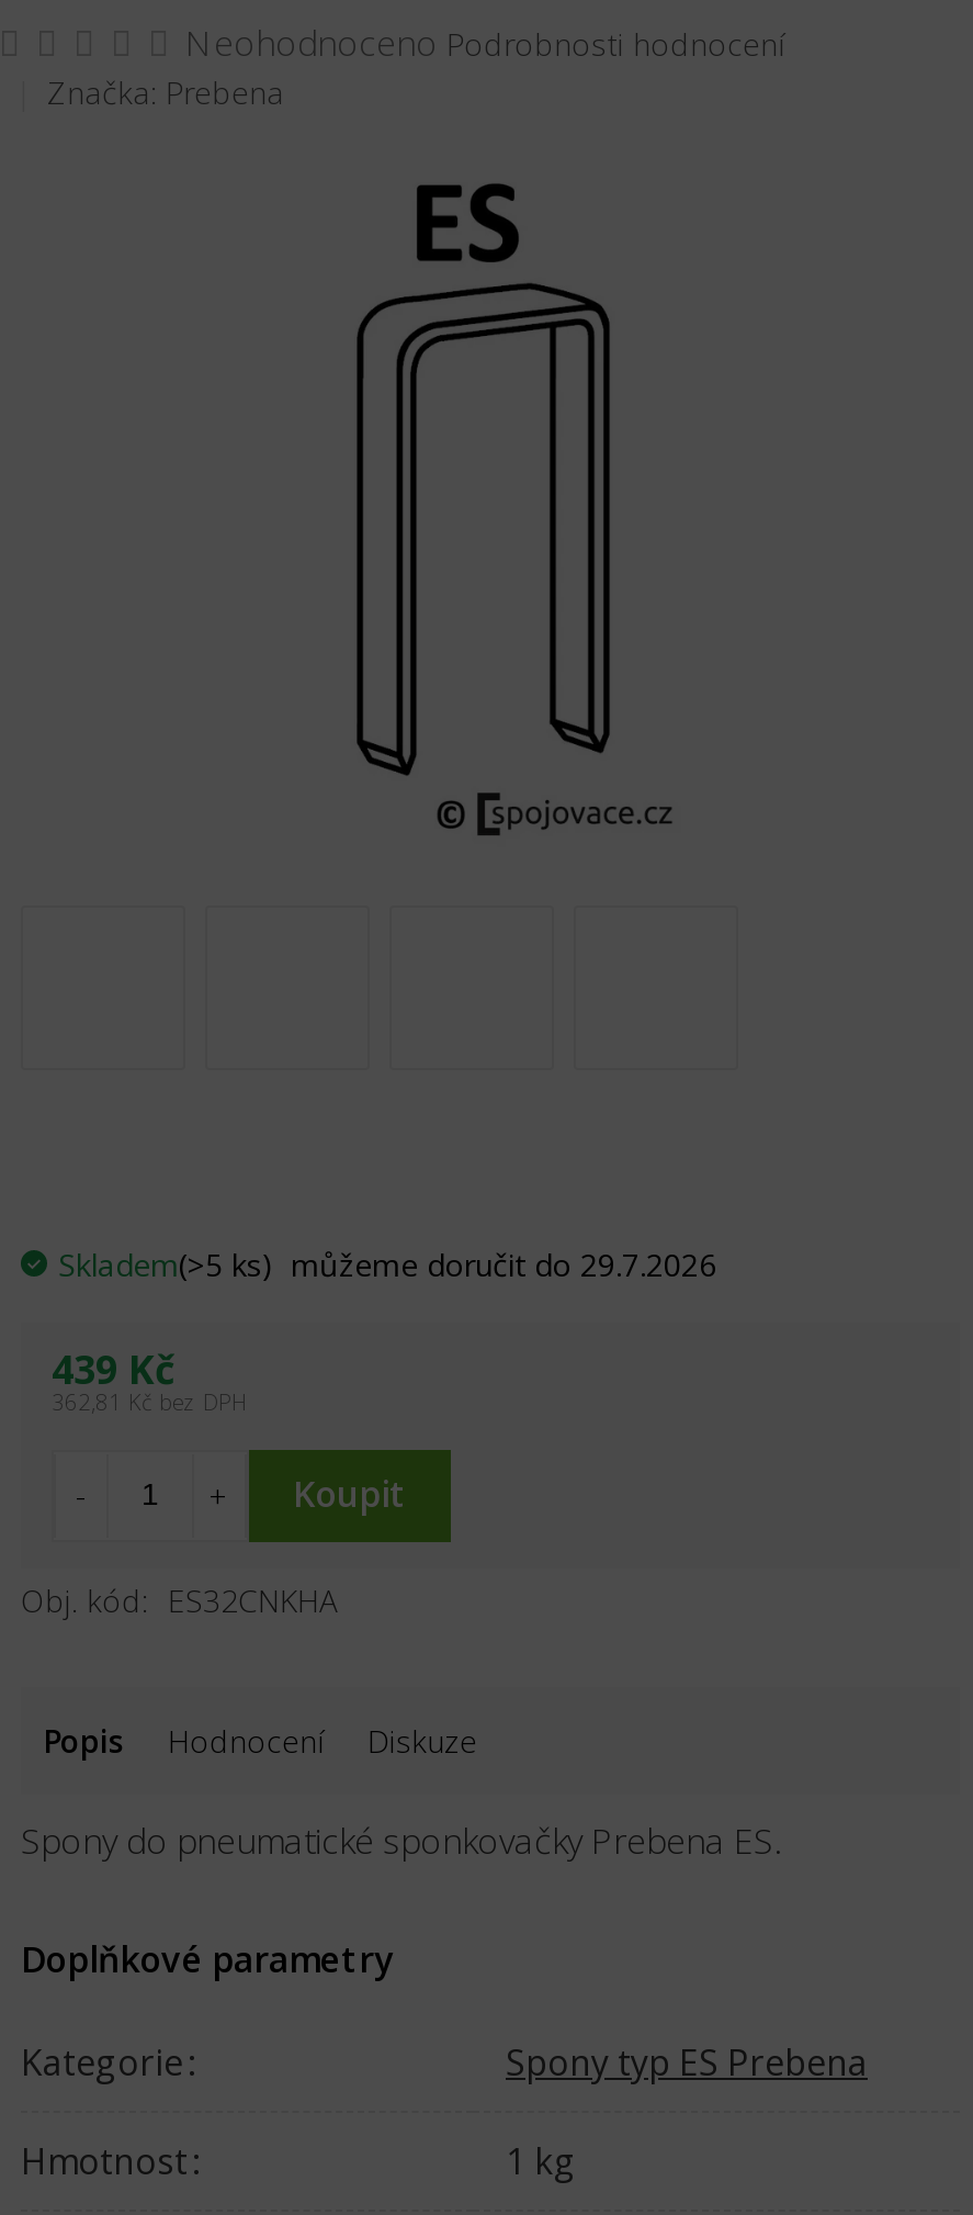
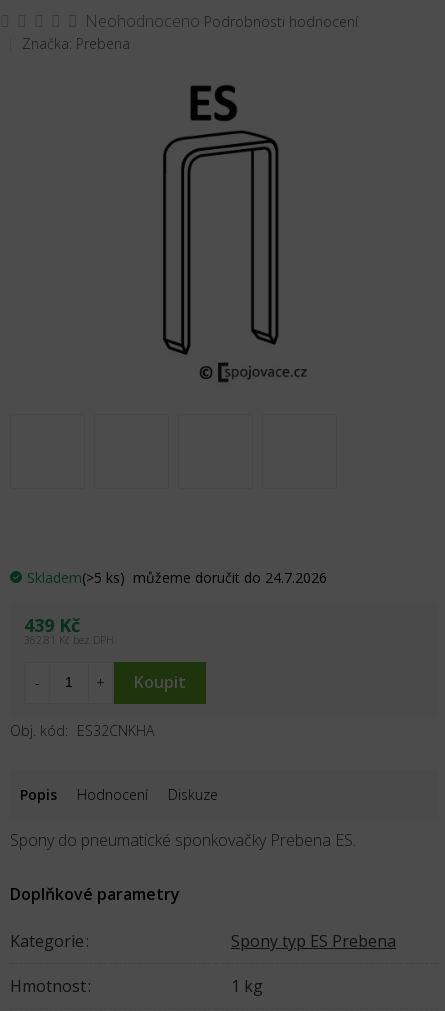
- Skladem(>5 ks) můžeme doručit do 29.7.2026
+ Skladem(>5 ks) můžeme doručit do 24.7.2026
